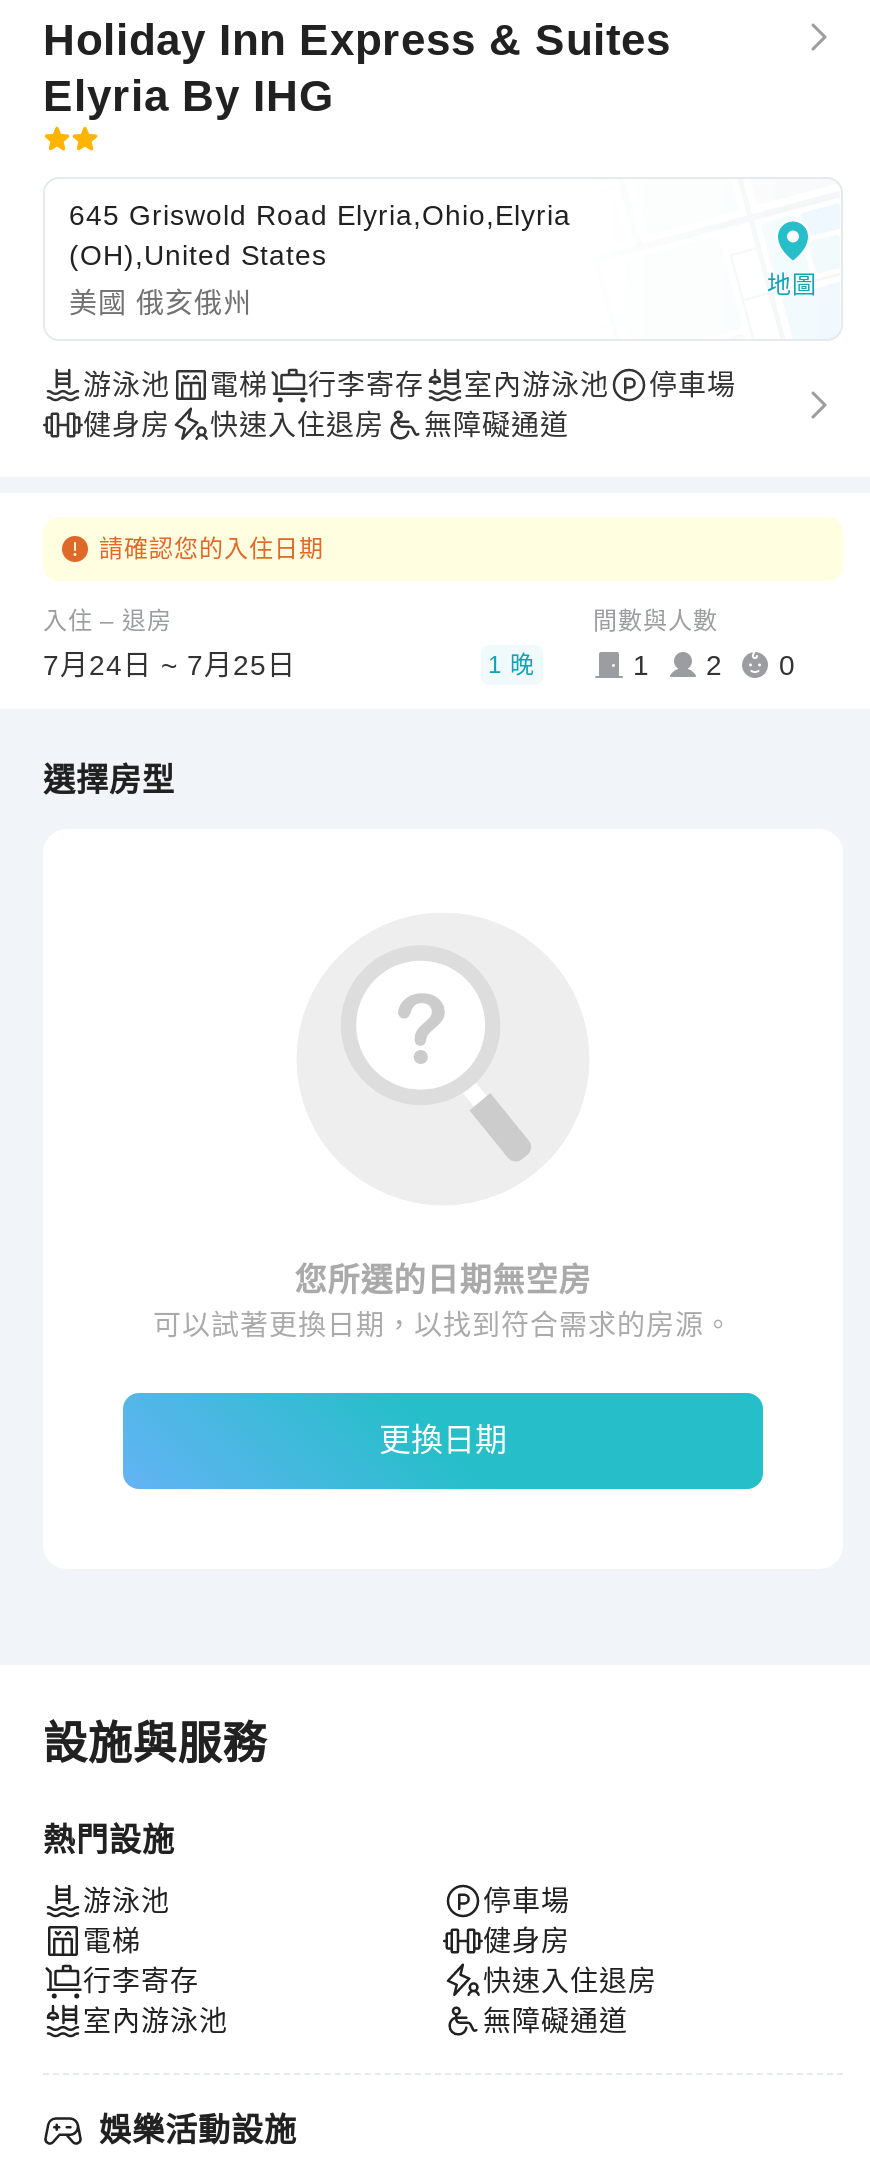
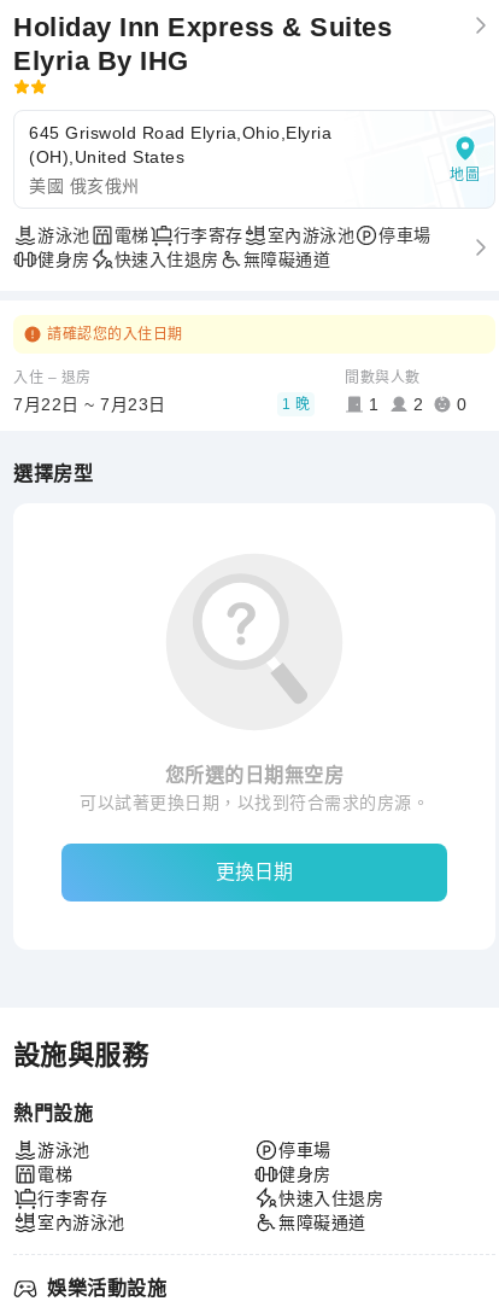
- 7月24日 ~ 7月25日
+ 7月22日 ~ 7月23日
